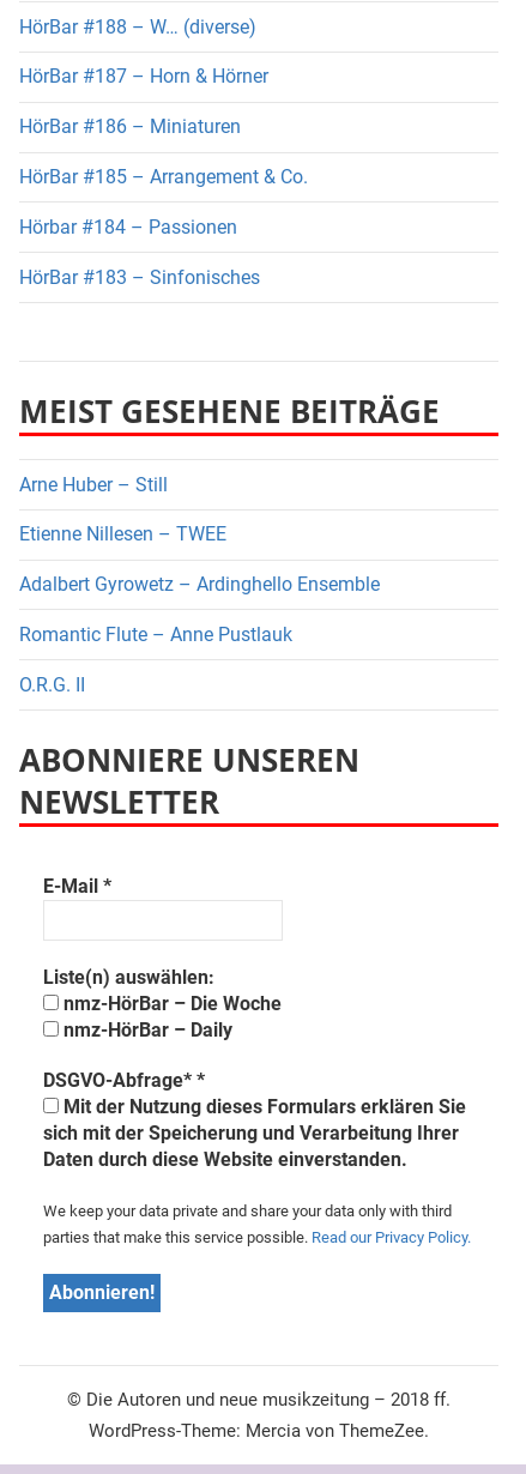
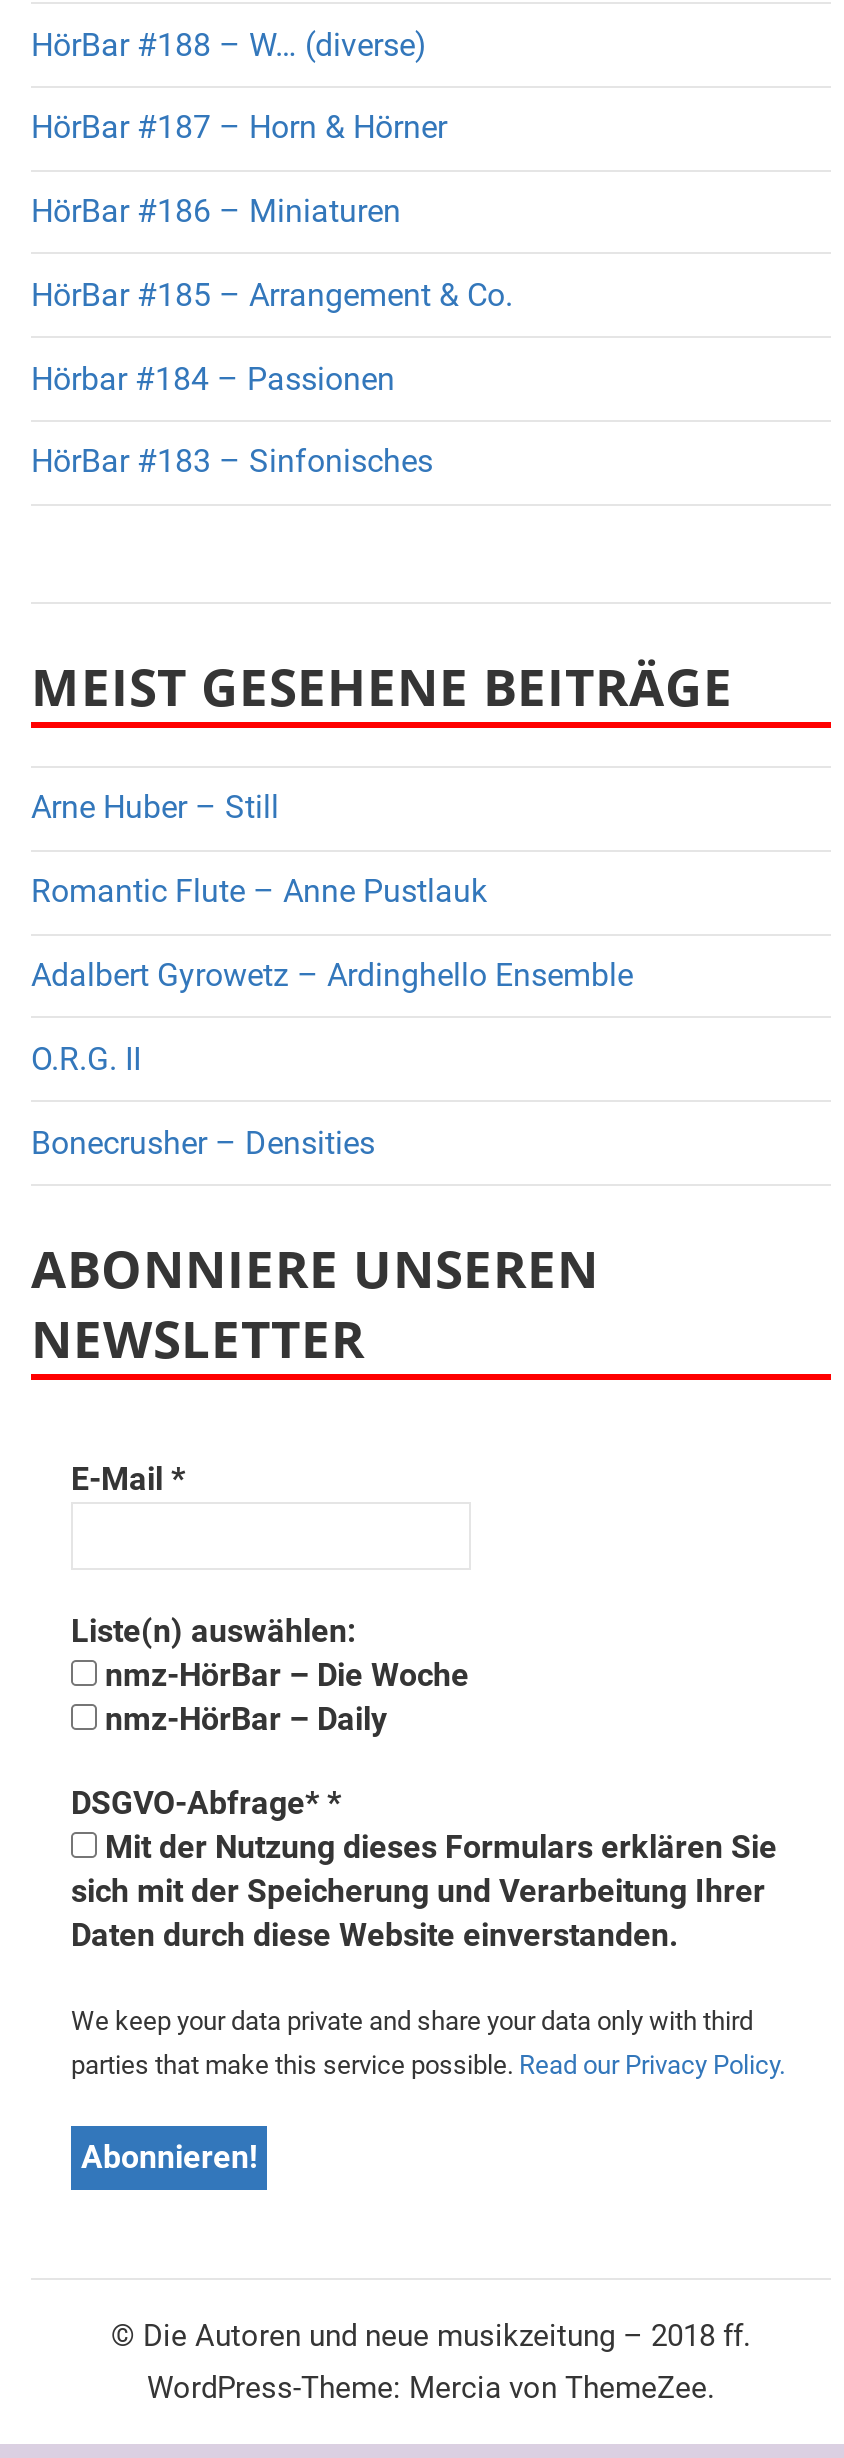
- Etienne Nillesen – TWEE

moved up: Romantic Flute – Anne Pustlauk

moved up: O.R.G. II

+ Bonecrusher – Densities
